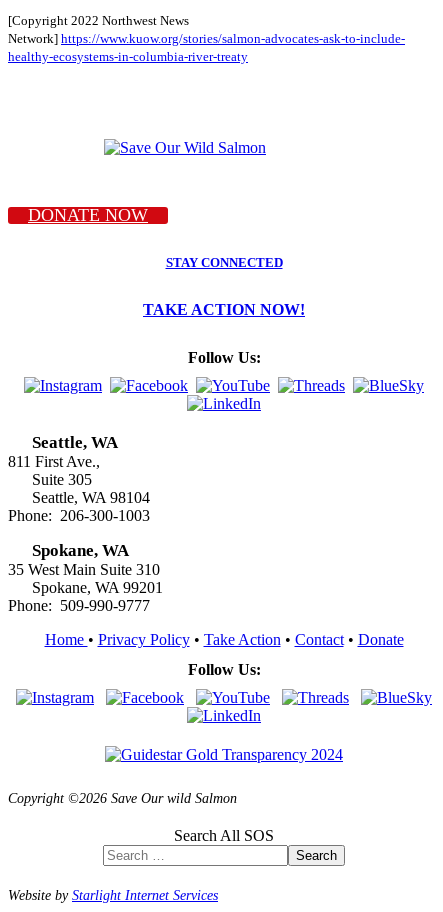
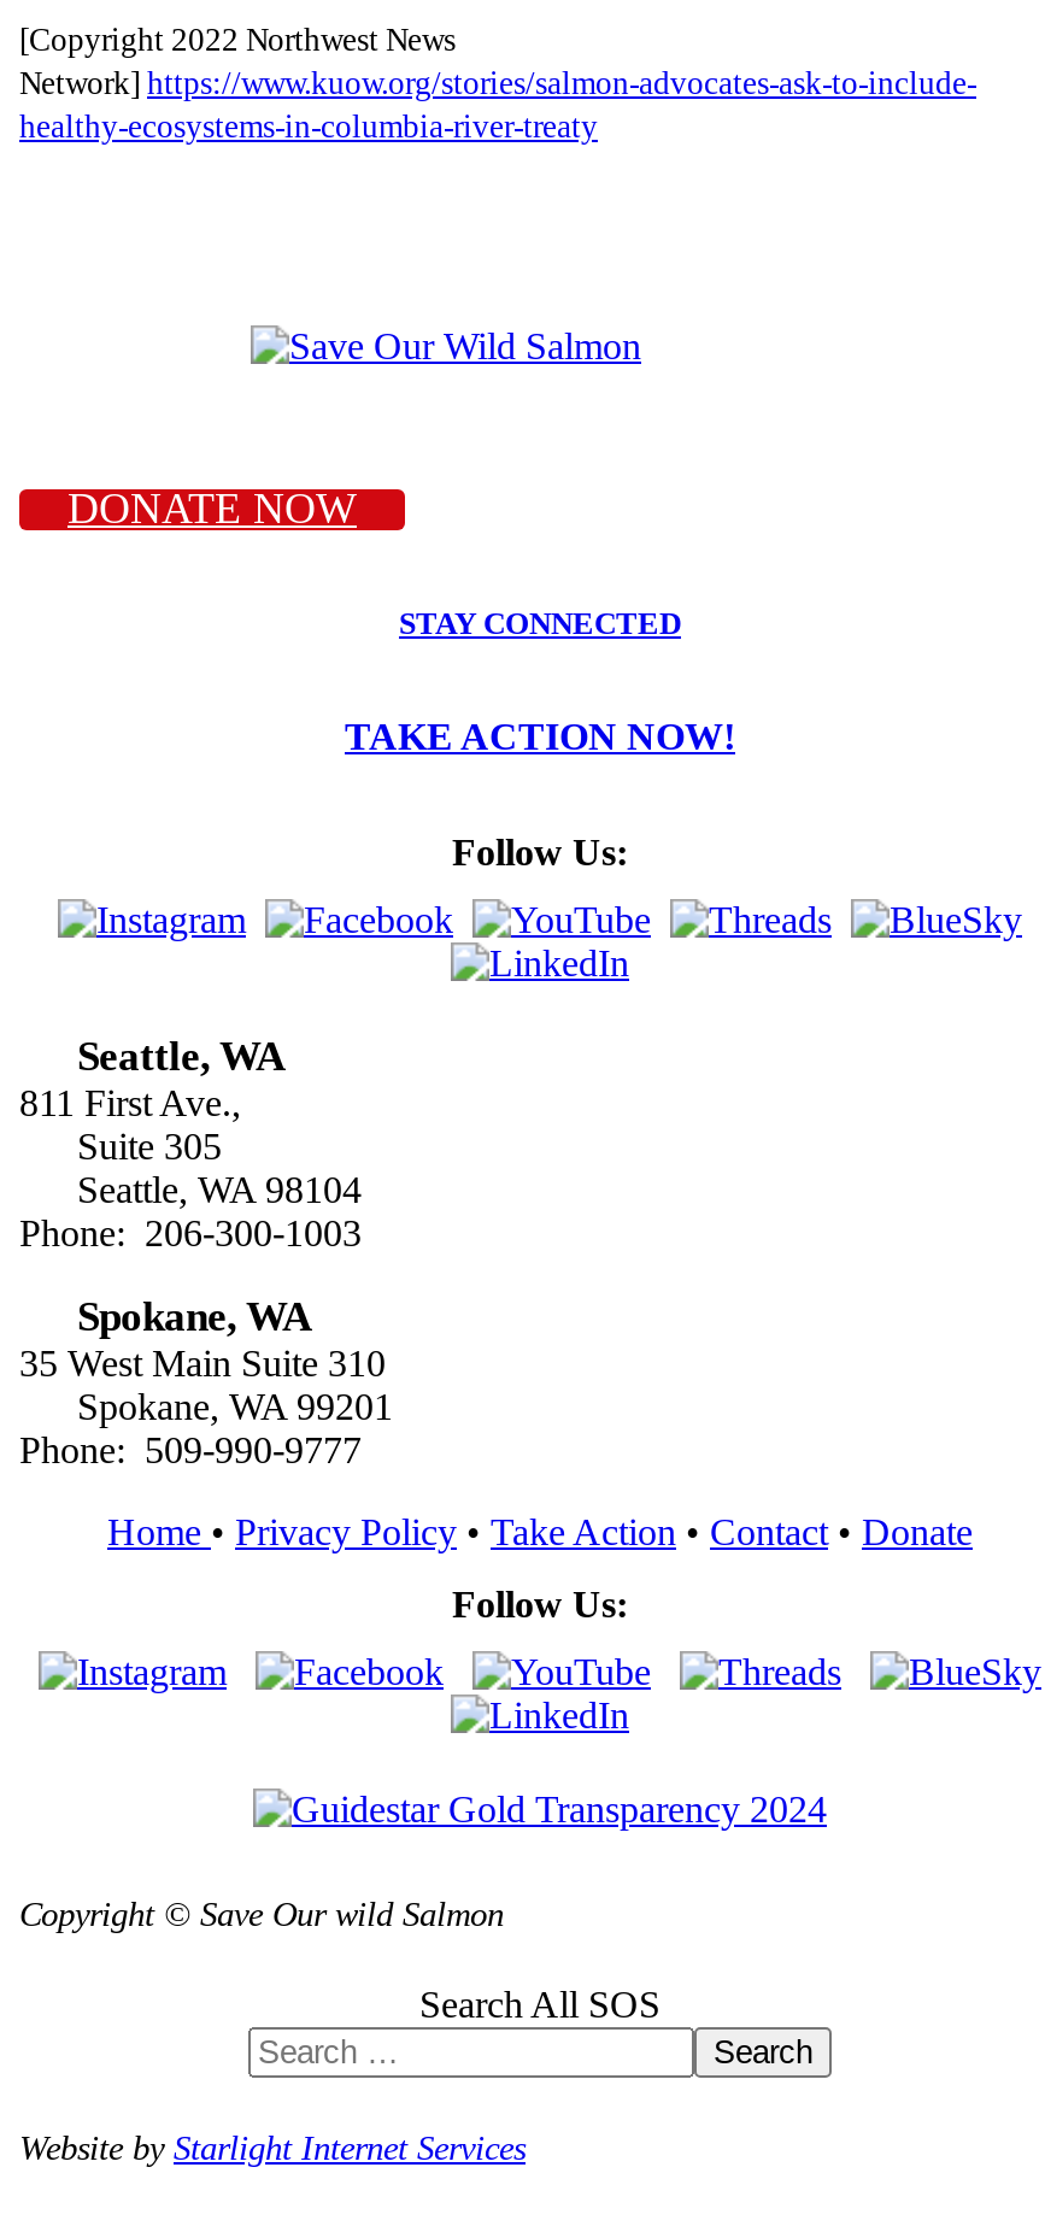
- Copyright ©2026 Save Our wild Salmon
+ Copyright © Save Our wild Salmon
